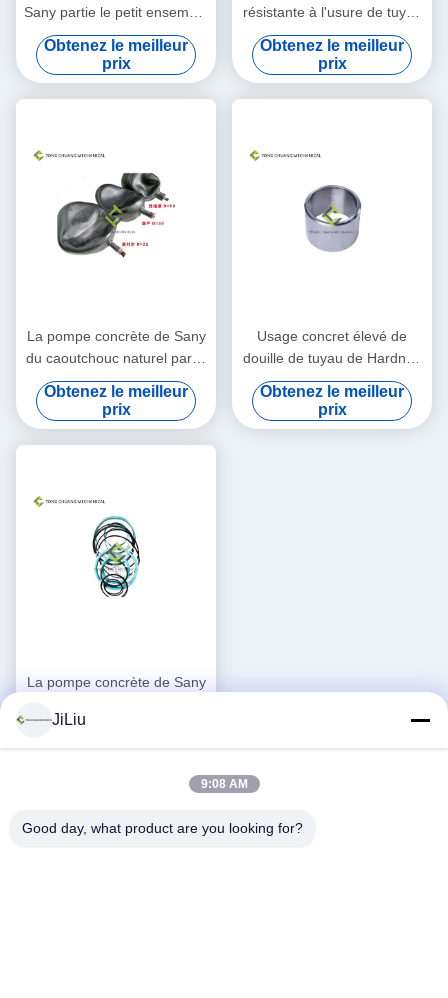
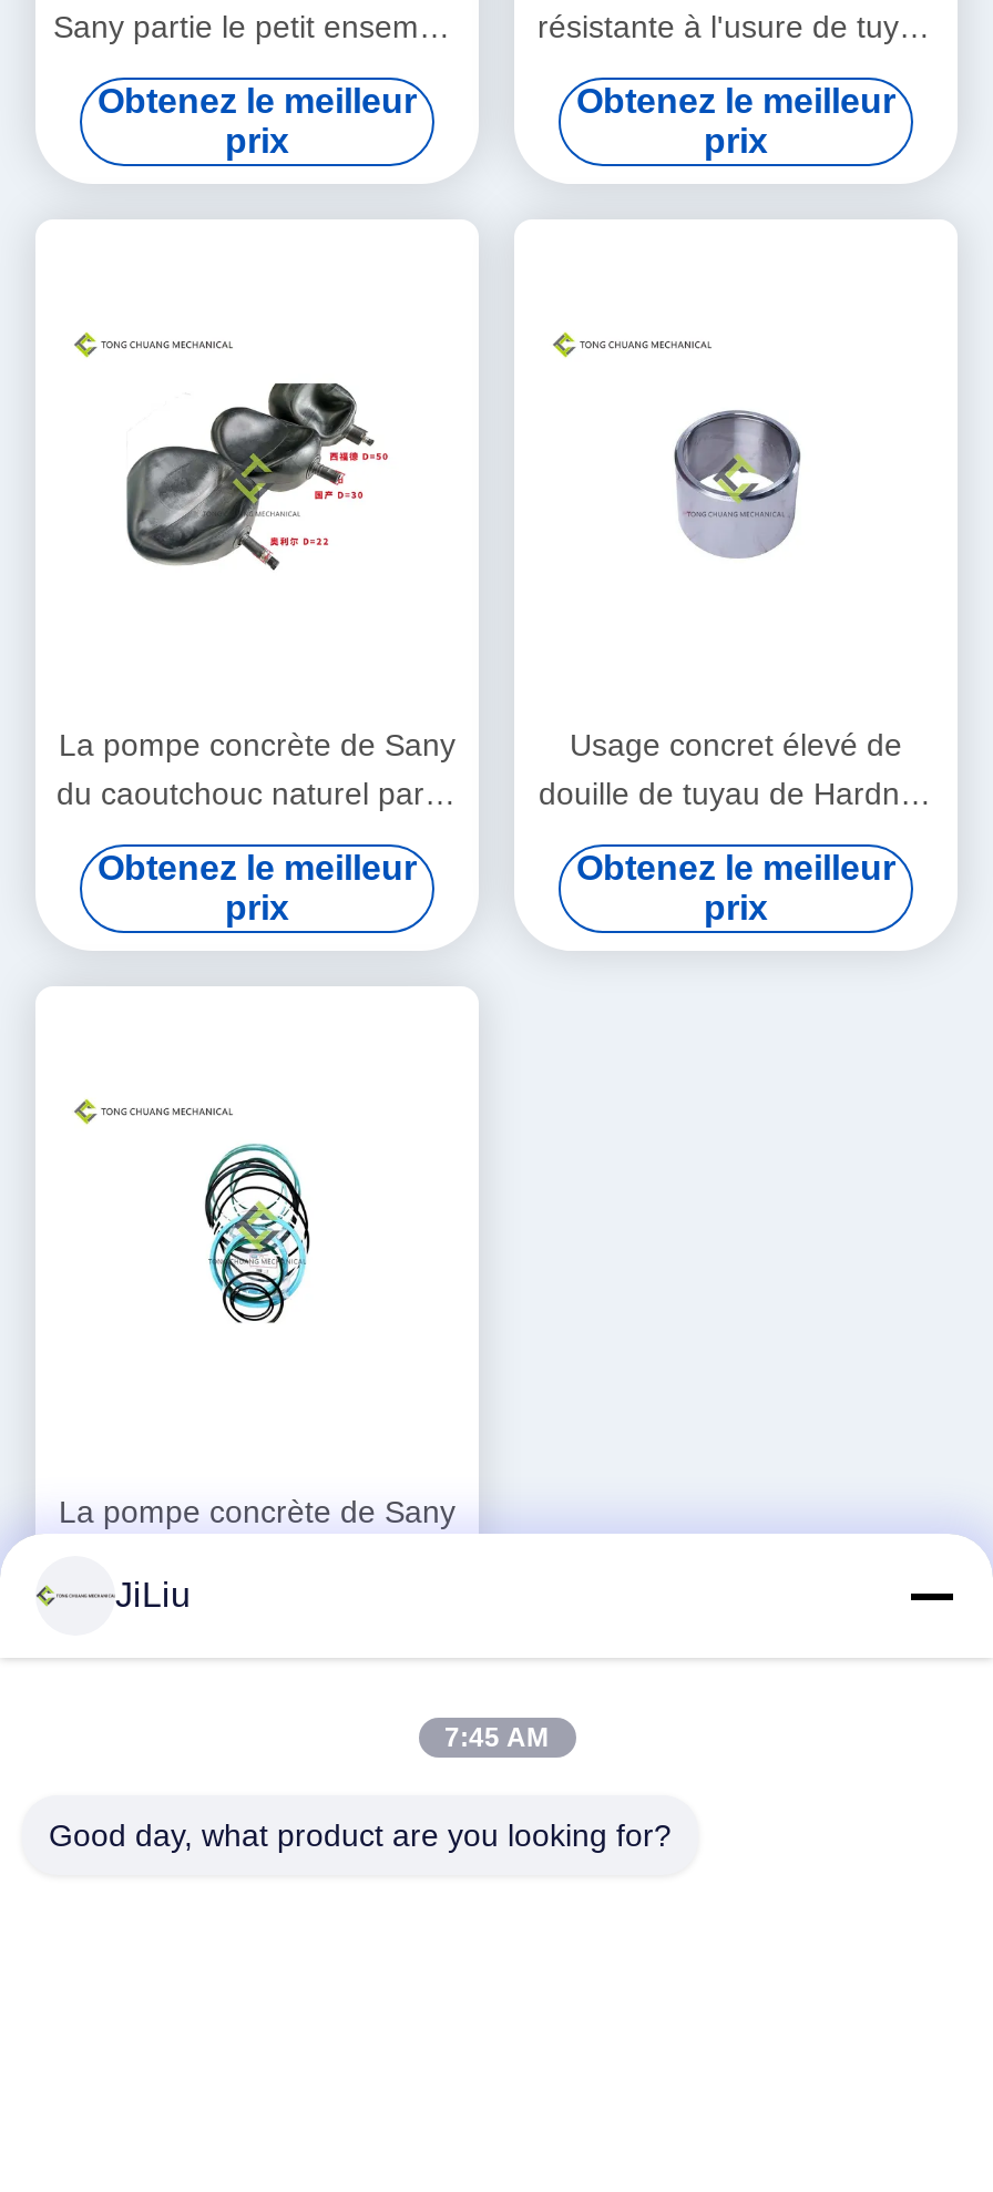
- 9:08 AM
+ 7:45 AM
